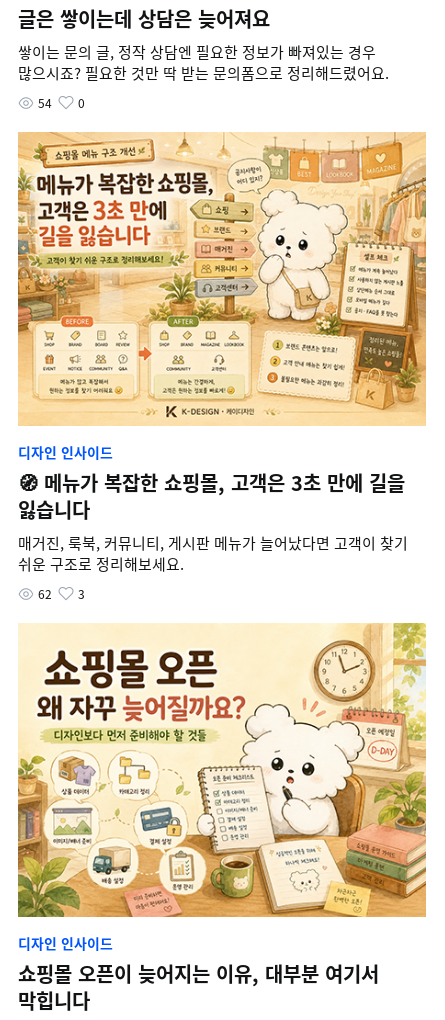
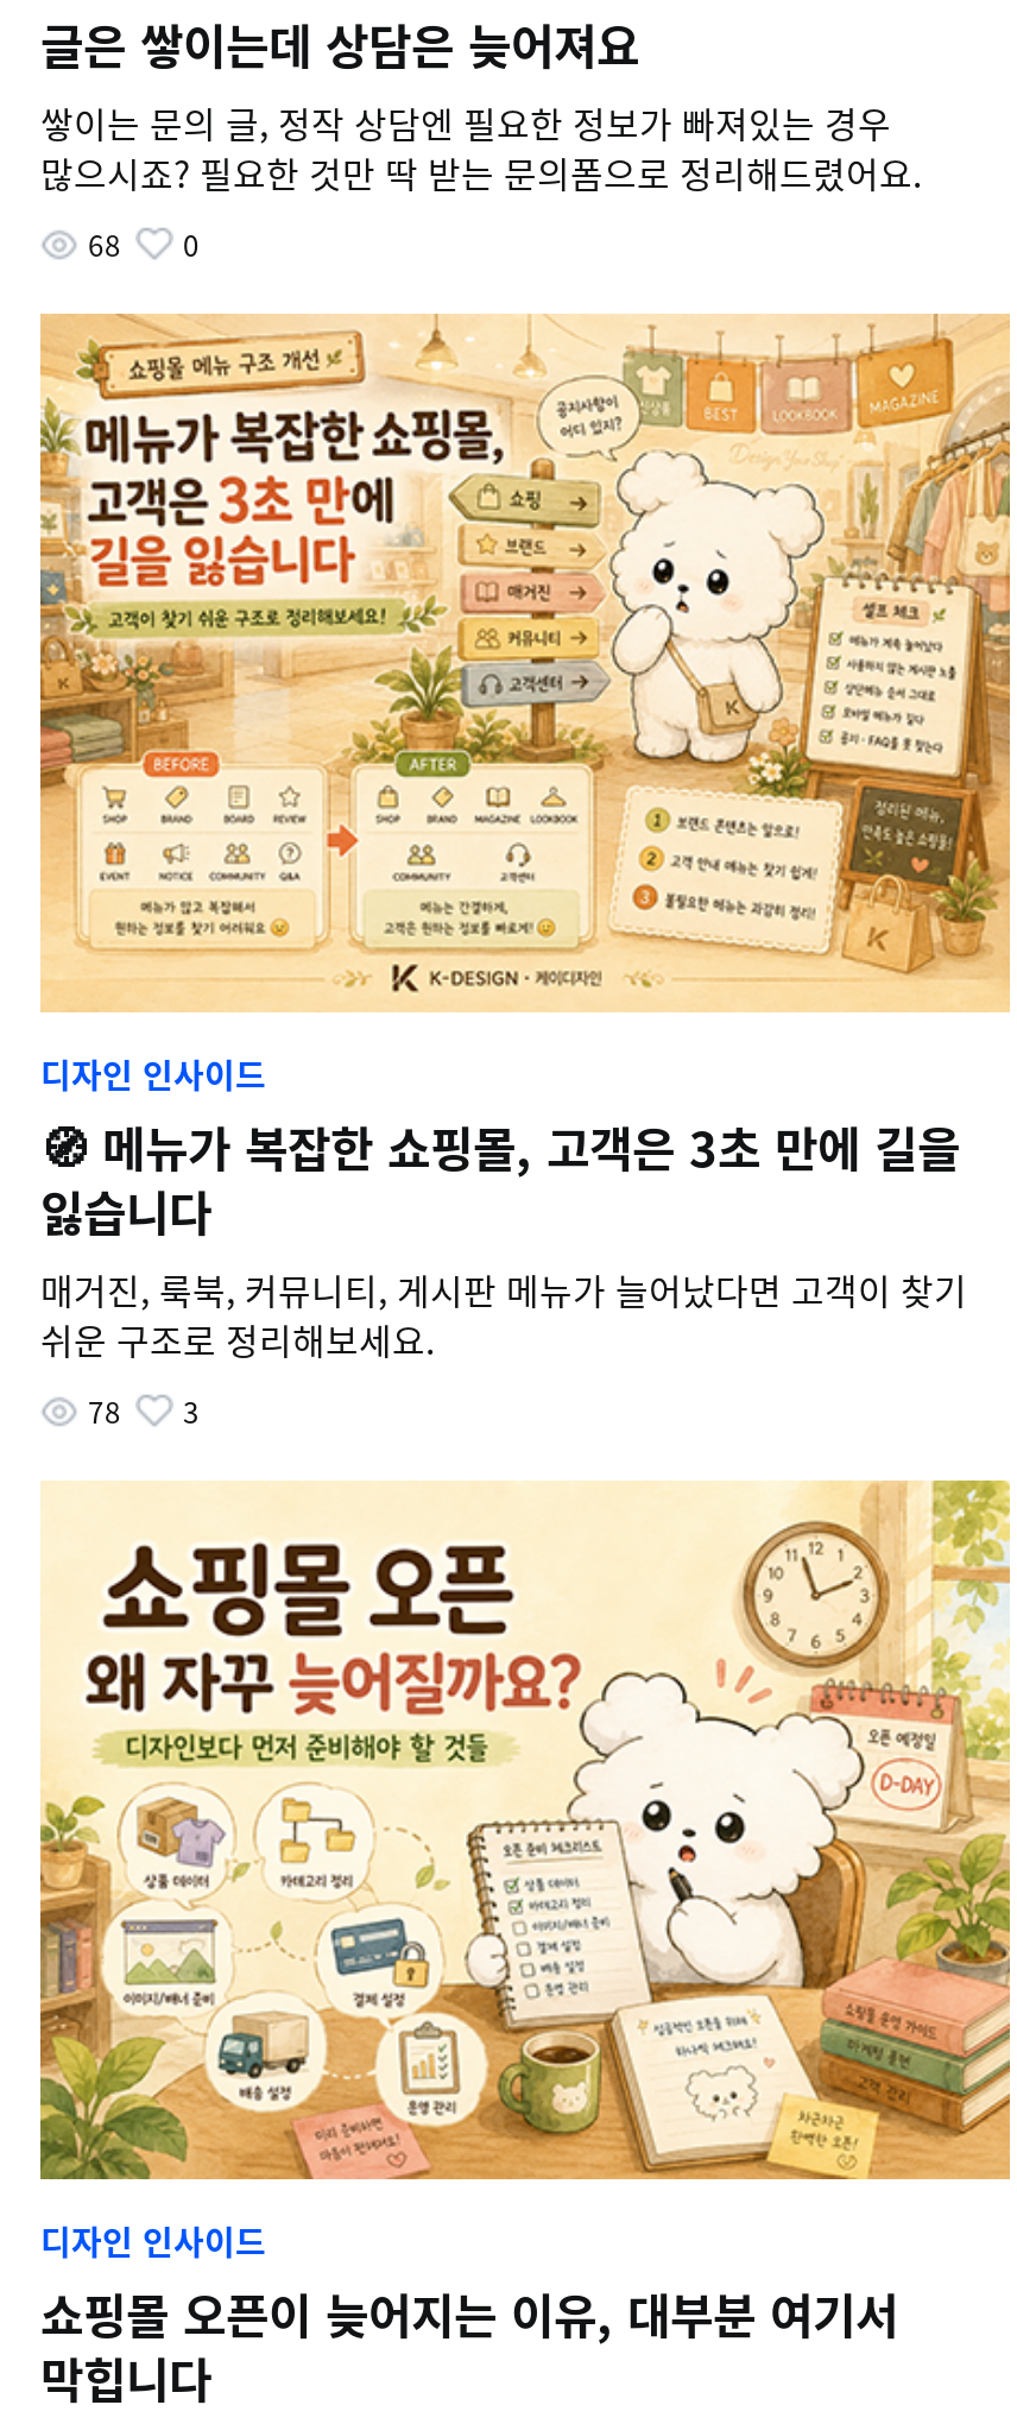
- 54 0
+ 68 0

- 62 3
+ 78 3
